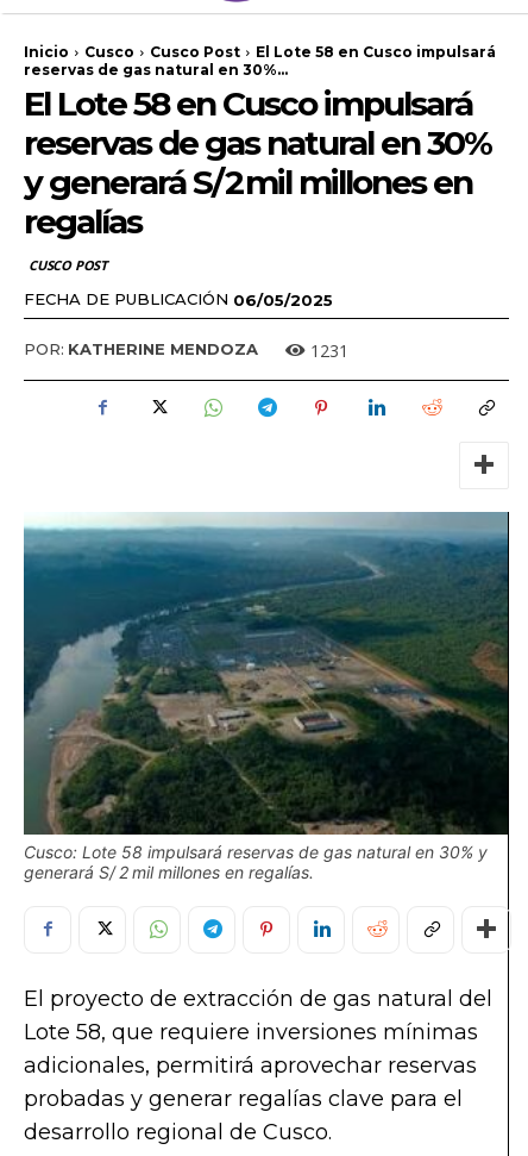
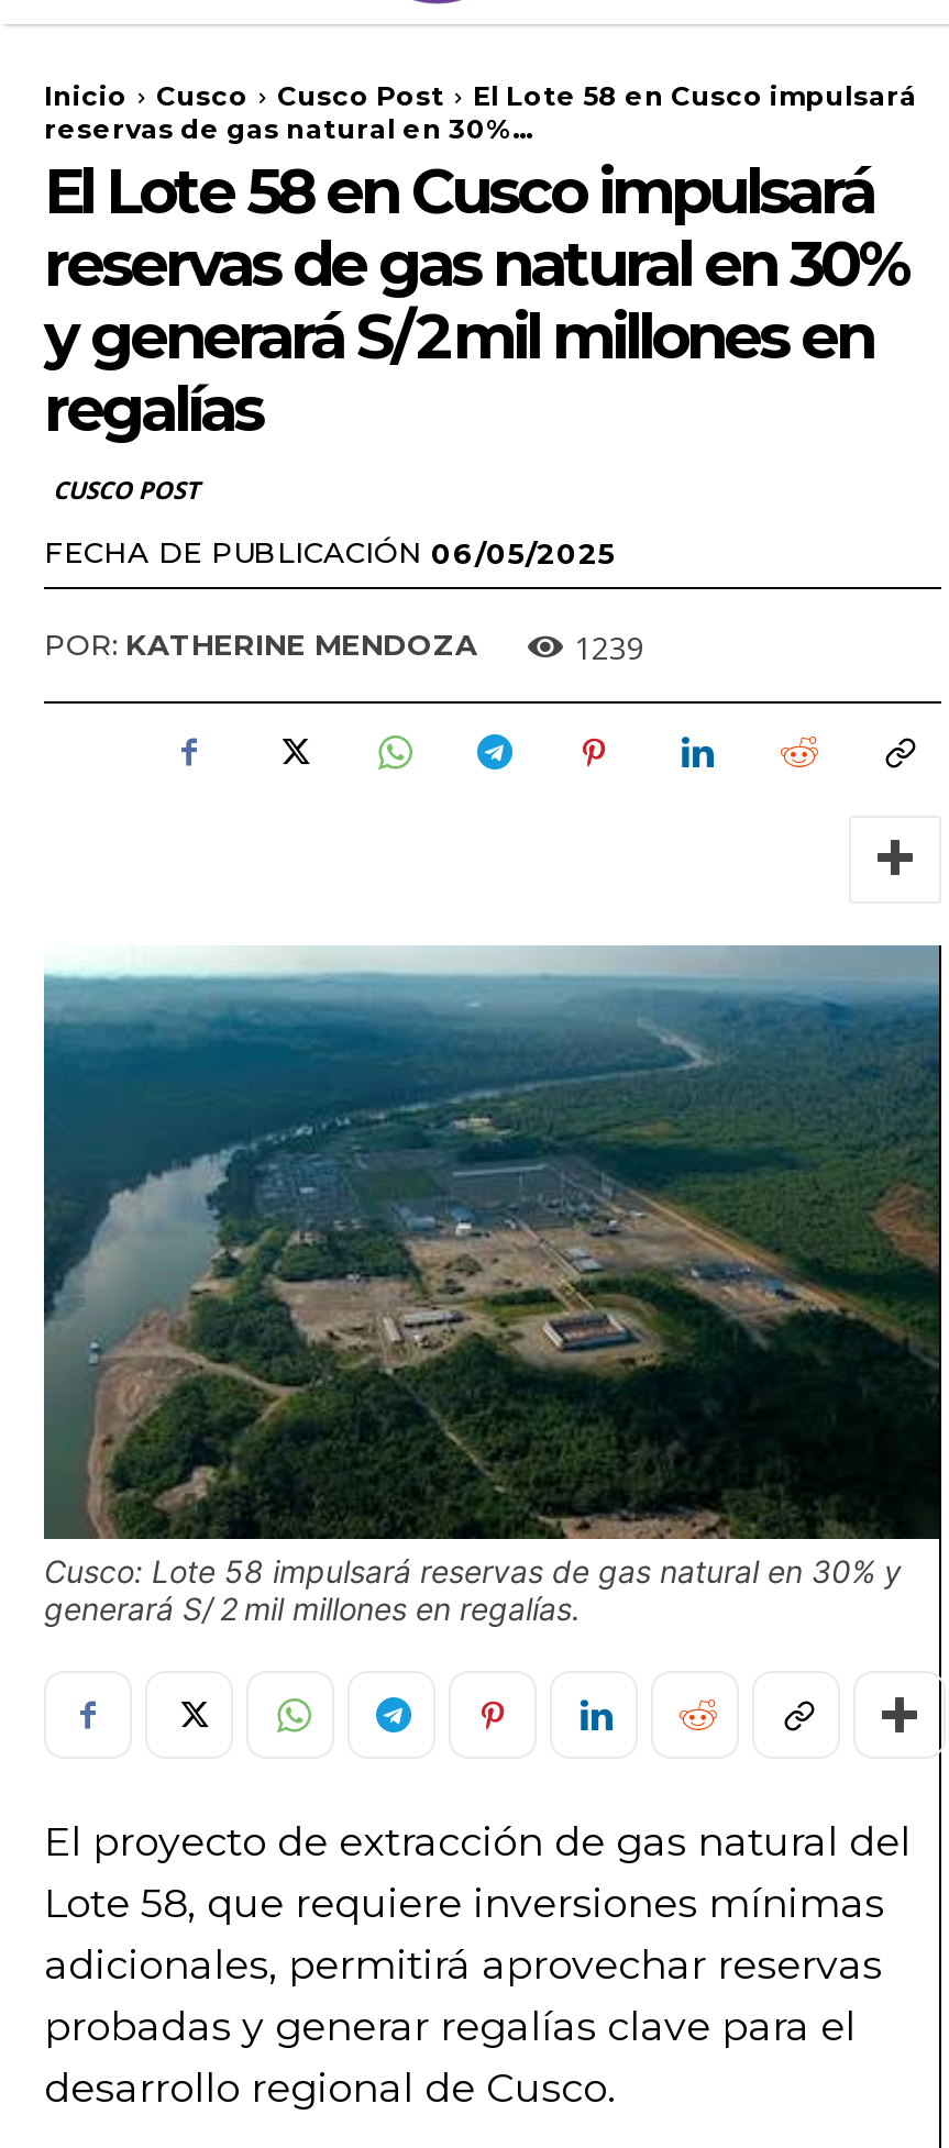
- 1231
+ 1239
